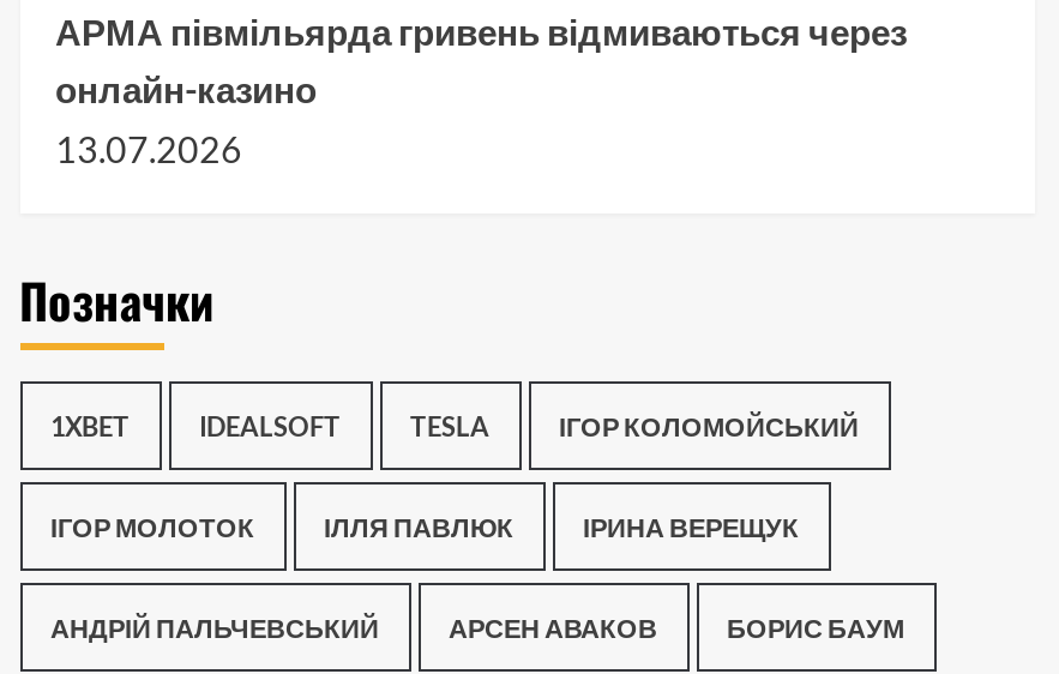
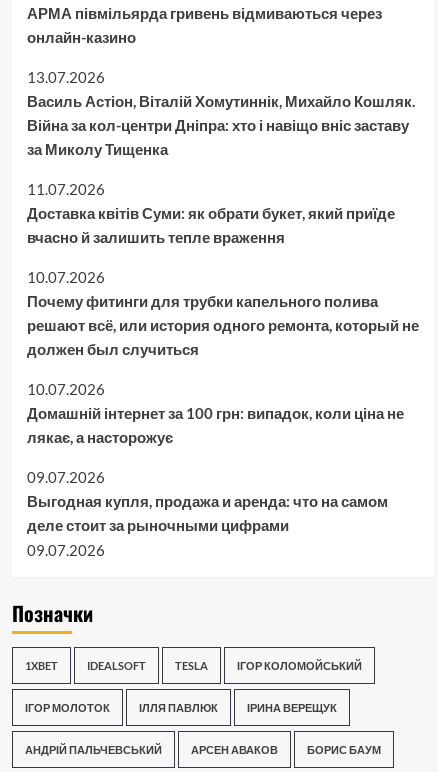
+ Василь Астіон, Віталій Хомутиннік, Михайло Кошляк.
+ Війна за кол-центри Дніпра: хто і навіщо вніс заставу
+ за Миколу Тищенка
+ 11.07.2026
+ Доставка квітів Суми: як обрати букет, який приїде
+ вчасно й залишить тепле враження
+ 10.07.2026
+ Почему фитинги для трубки капельного полива
+ решают всё, или история одного ремонта, который не
+ должен был случиться
+ 10.07.2026
+ Домашній інтернет за 100 грн: випадок, коли ціна не
+ лякає, а насторожує
+ 09.07.2026
+ Выгодная купля, продажа и аренда: что на самом
+ деле стоит за рыночными цифрами
+ 09.07.2026
